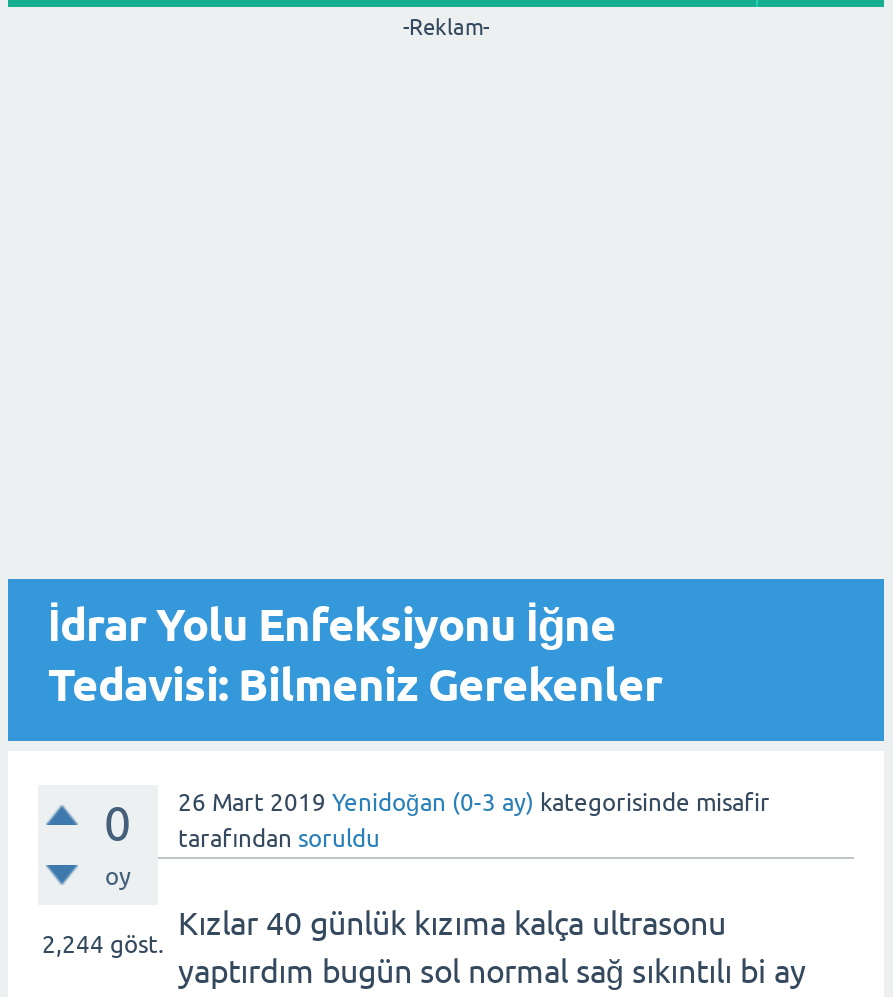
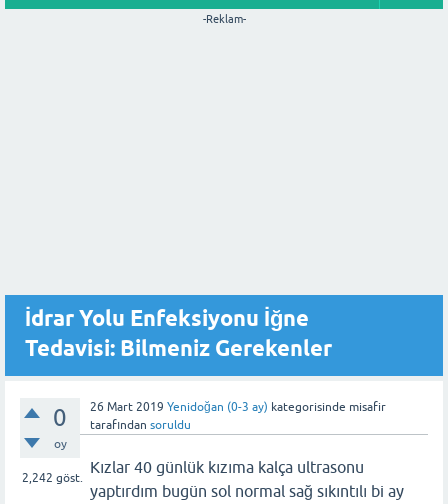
- 2,244 göst.
+ 2,242 göst.
